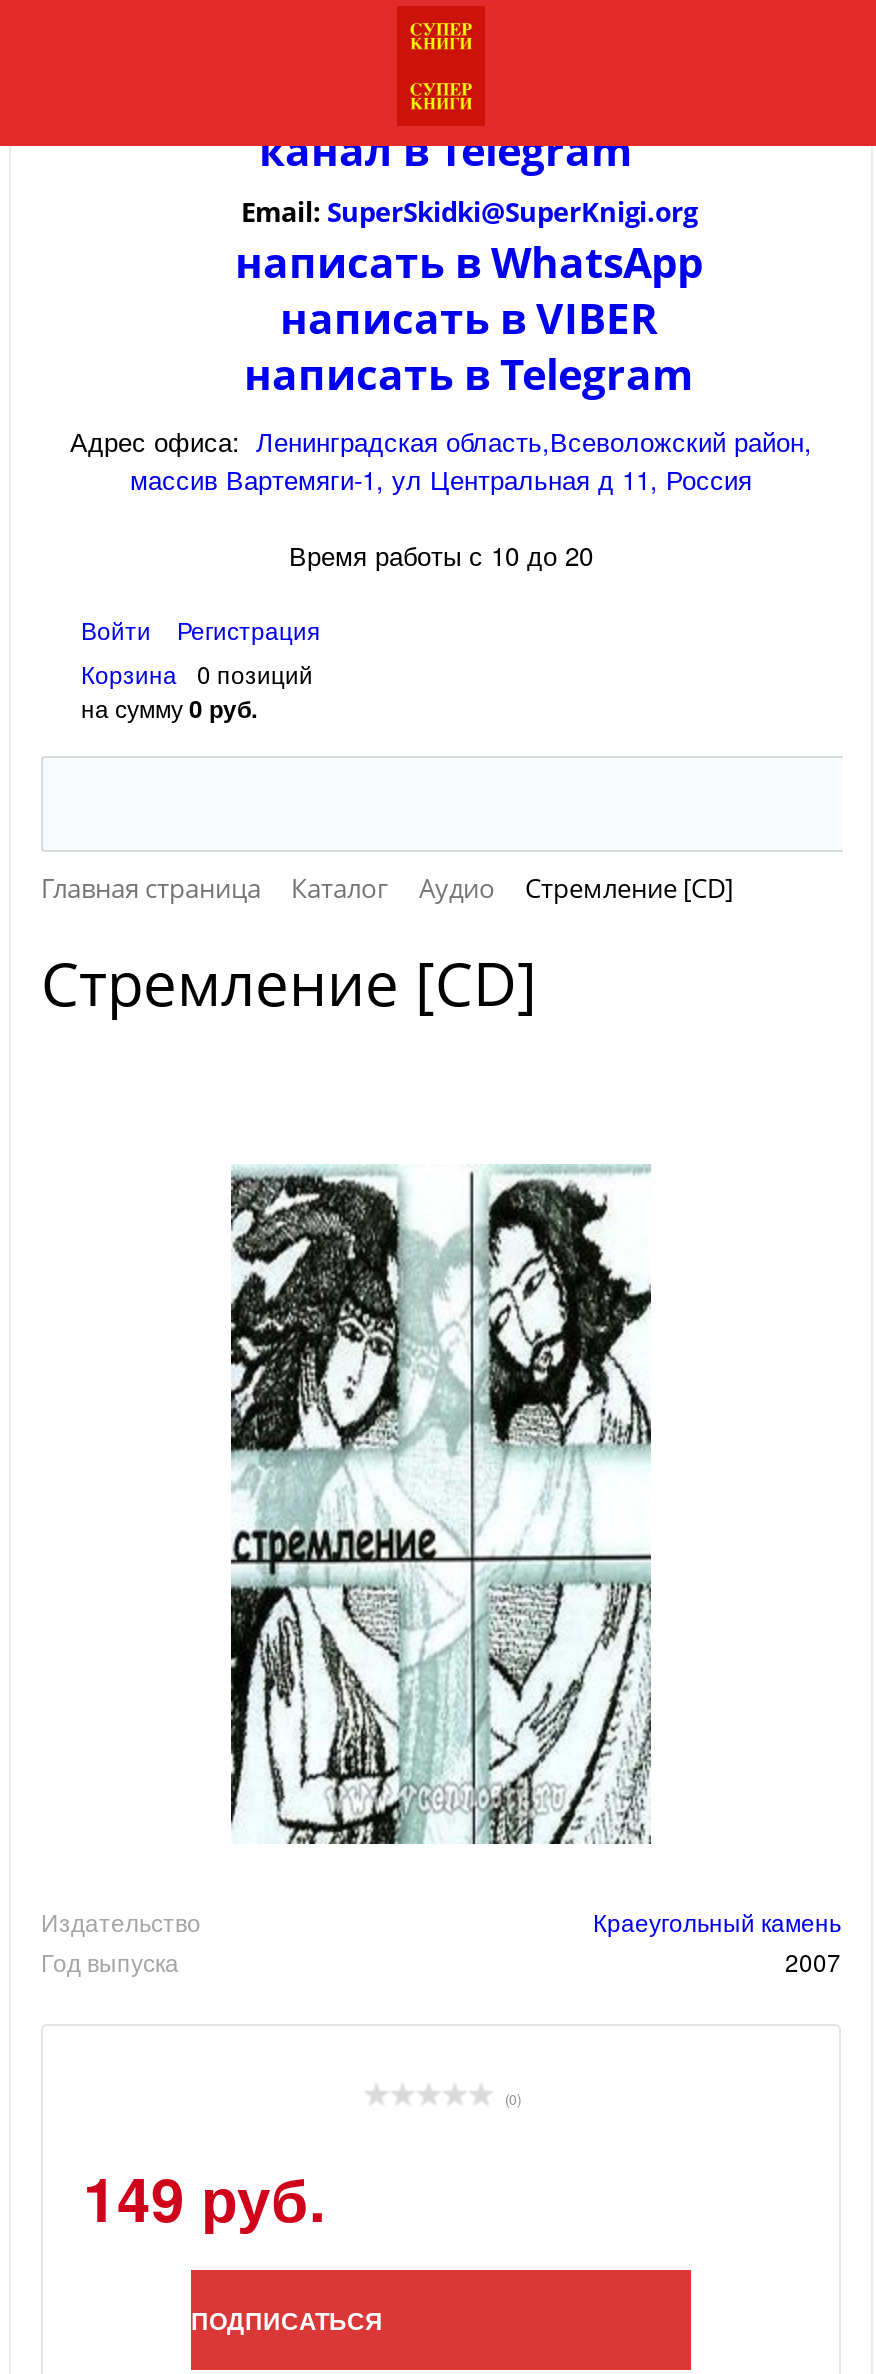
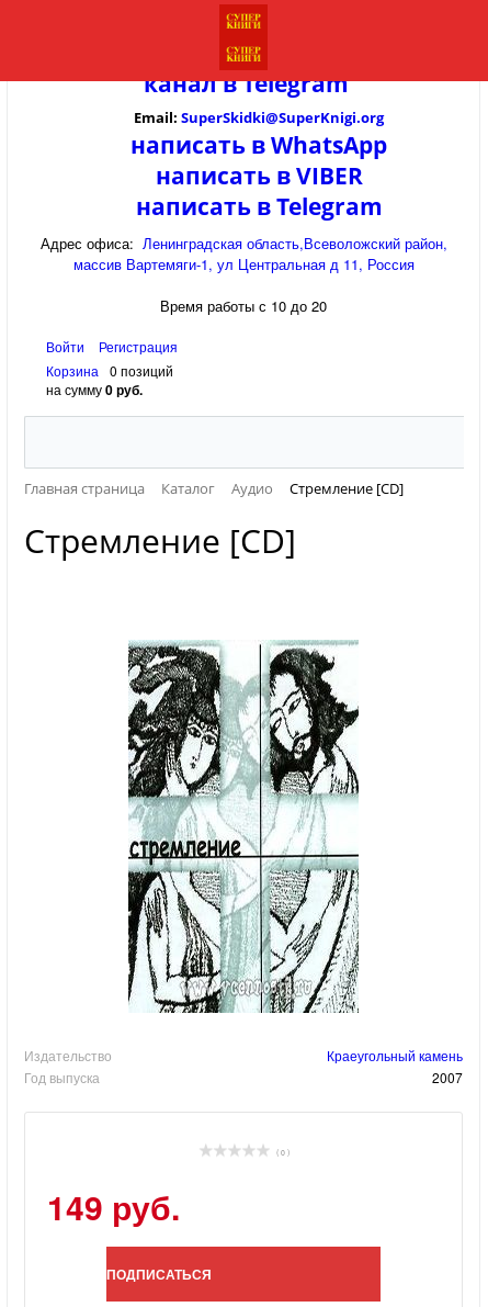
- (0)
+ ( 0 )
